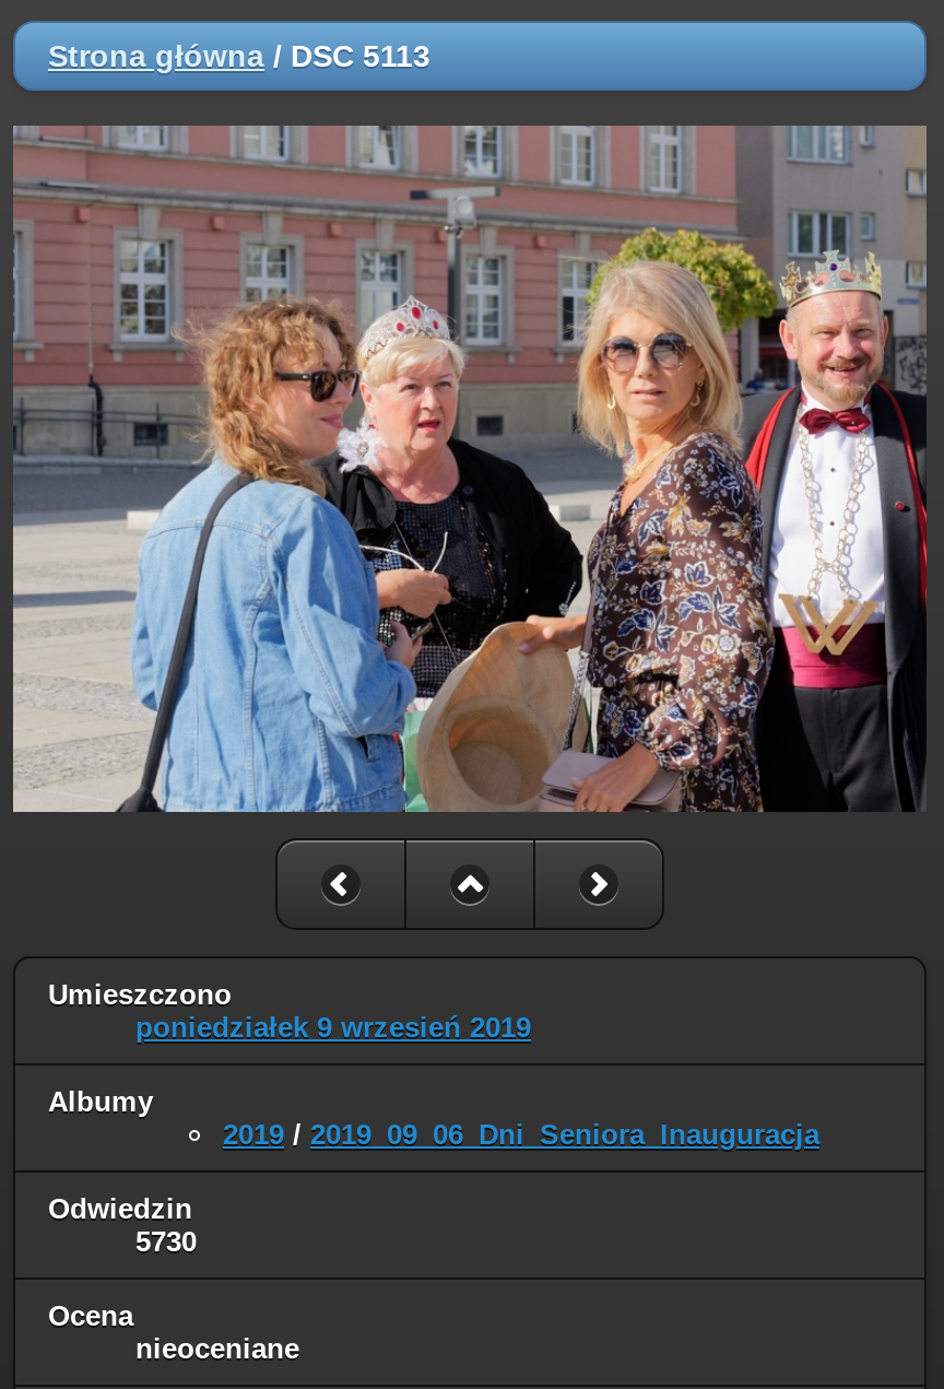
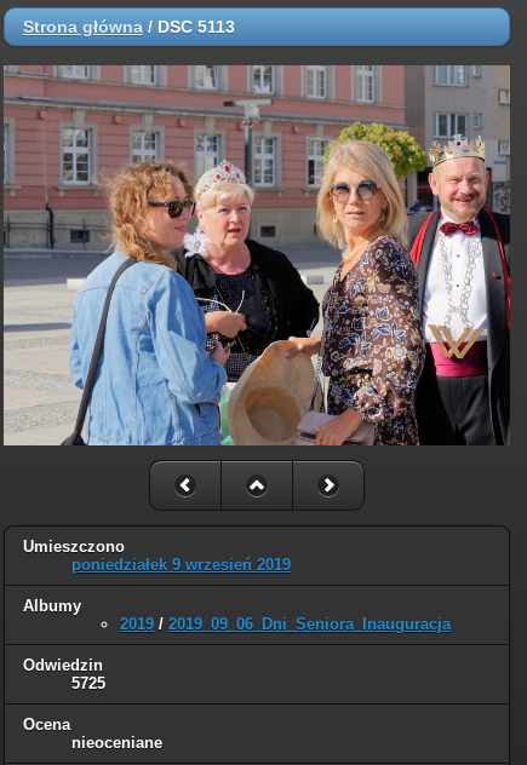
- 5730
+ 5725
